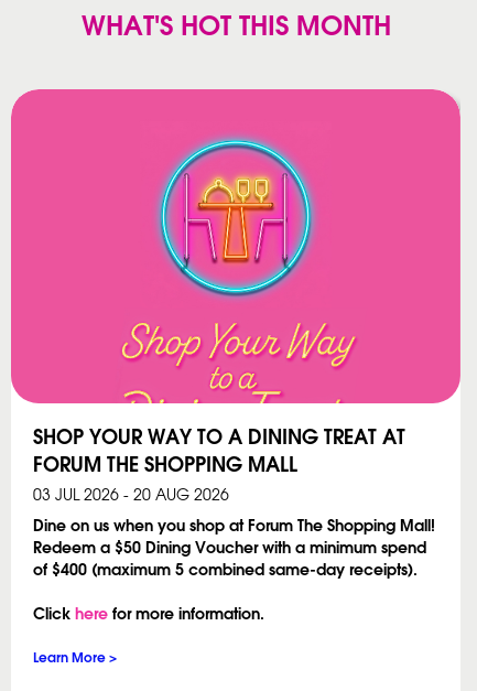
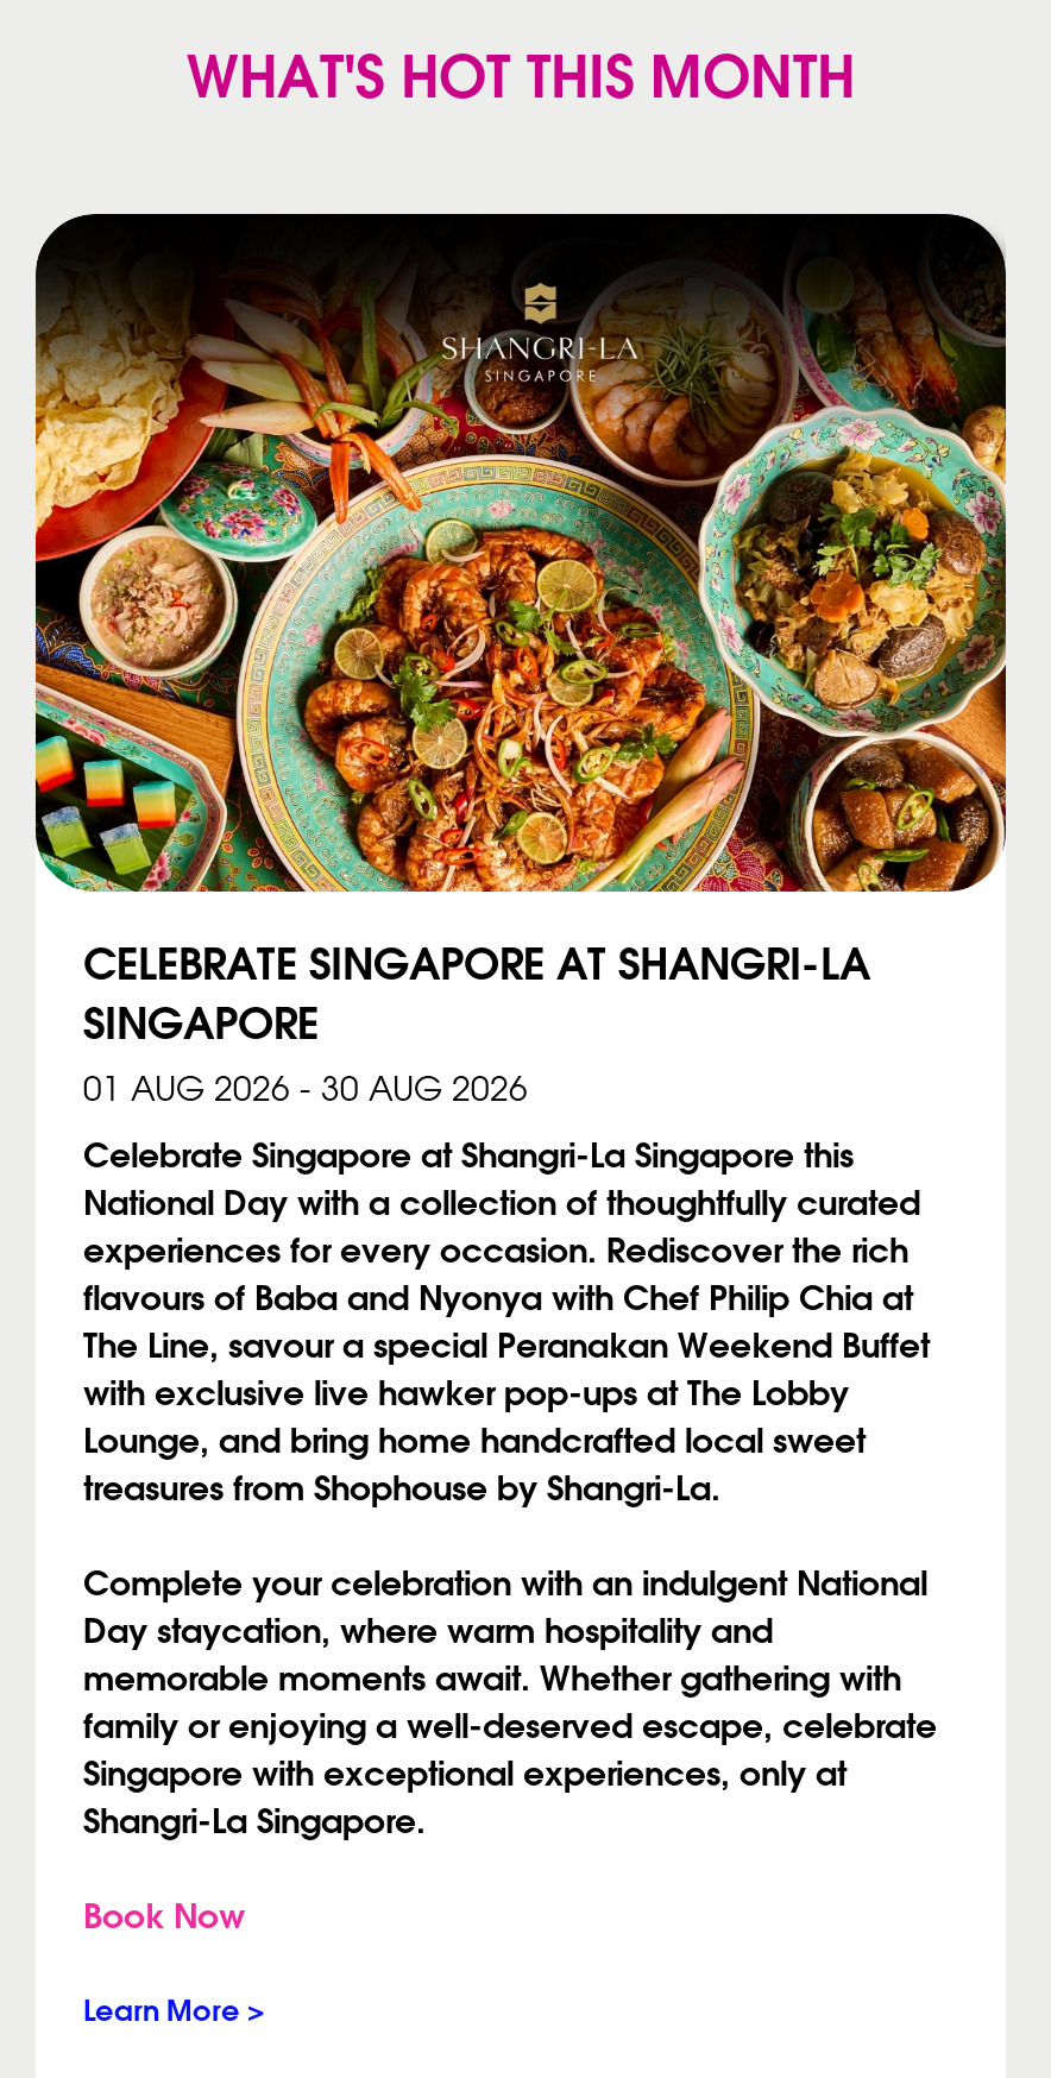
- [image]
- SHOP YOUR WAY TO A DINING TREAT AT
- FORUM THE SHOPPING MALL
- 03 JUL 2026 - 20 AUG 2026
- Dine on us when you shop at Forum The Shopping Mall!
- Redeem a $50 Dining Voucher with a minimum spend
- of $400 (maximum 5 combined same-day receipts).
- Click here for more information.
+ [image]
+ CELEBRATE SINGAPORE AT SHANGRI-LA
+ SINGAPORE
+ 01 AUG 2026 - 30 AUG 2026
+ Celebrate Singapore at Shangri-La Singapore this
+ National Day with a collection of thoughtfully curated
+ experiences for every occasion. Rediscover the rich
+ flavours of Baba and Nyonya with Chef Philip Chia at
+ The Line, savour a special Peranakan Weekend Buffet
+ with exclusive live hawker pop-ups at The Lobby
+ Lounge, and bring home handcrafted local sweet
+ treasures from Shophouse by Shangri-La.
+ Complete your celebration with an indulgent National
+ Day staycation, where warm hospitality and
+ memorable moments await. Whether gathering with
+ family or enjoying a well-deserved escape, celebrate
+ Singapore with exceptional experiences, only at
+ Shangri-La Singapore.
+ Book Now
